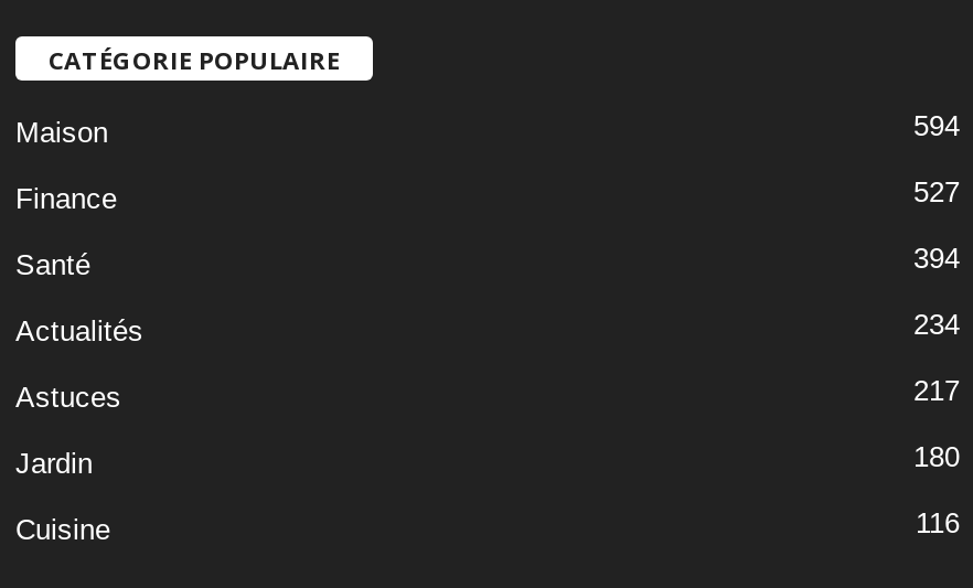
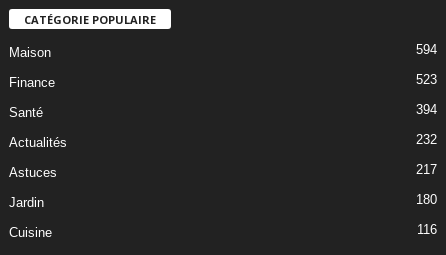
- 527
+ 523

- 234
+ 232
